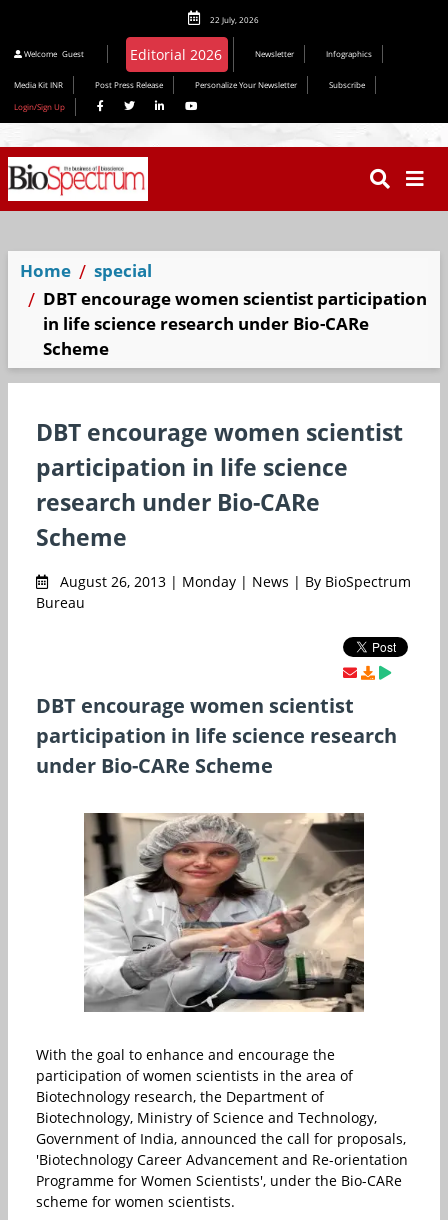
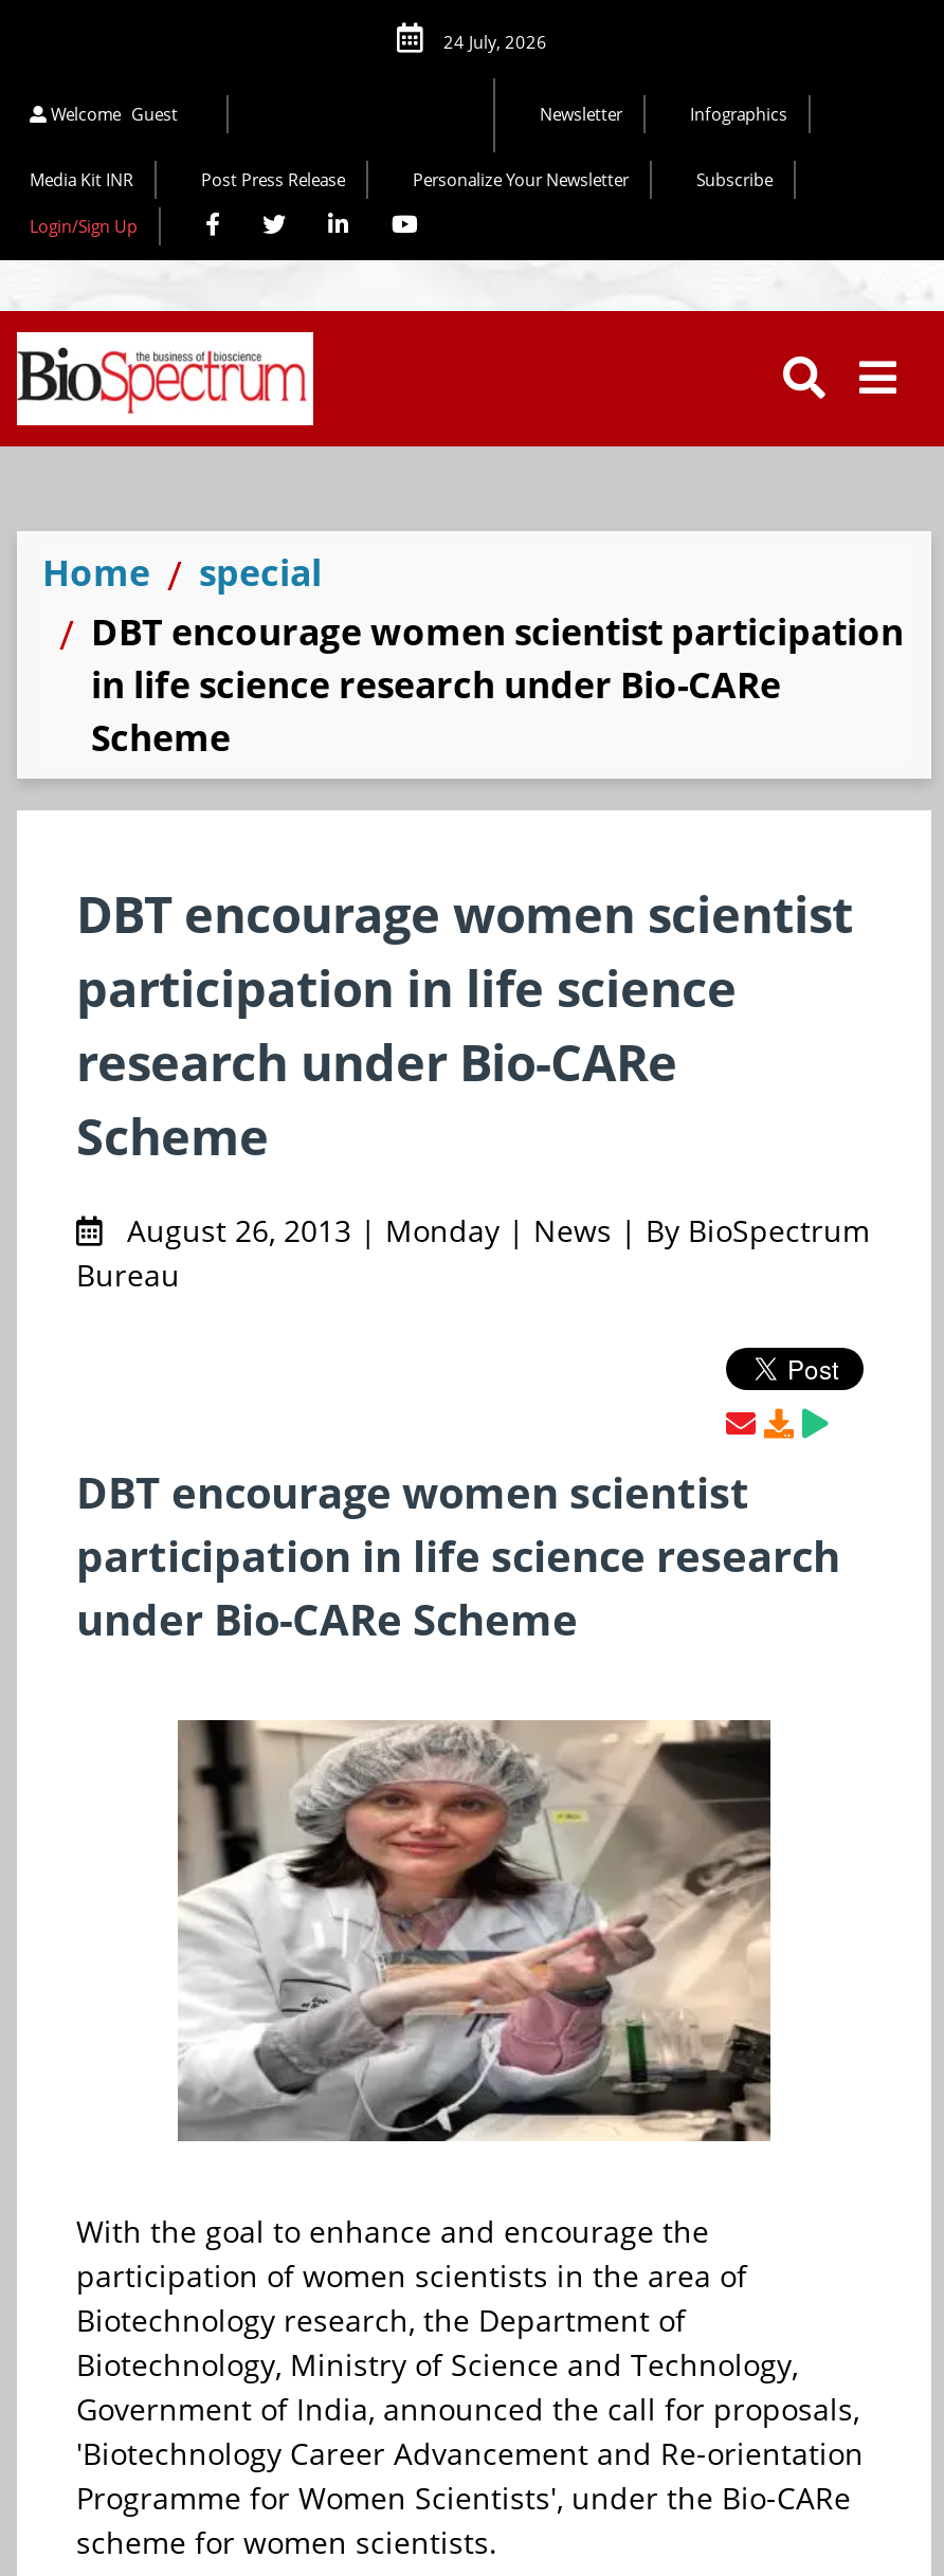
- 22 July, 2026
+ 24 July, 2026

- Editorial 2026
